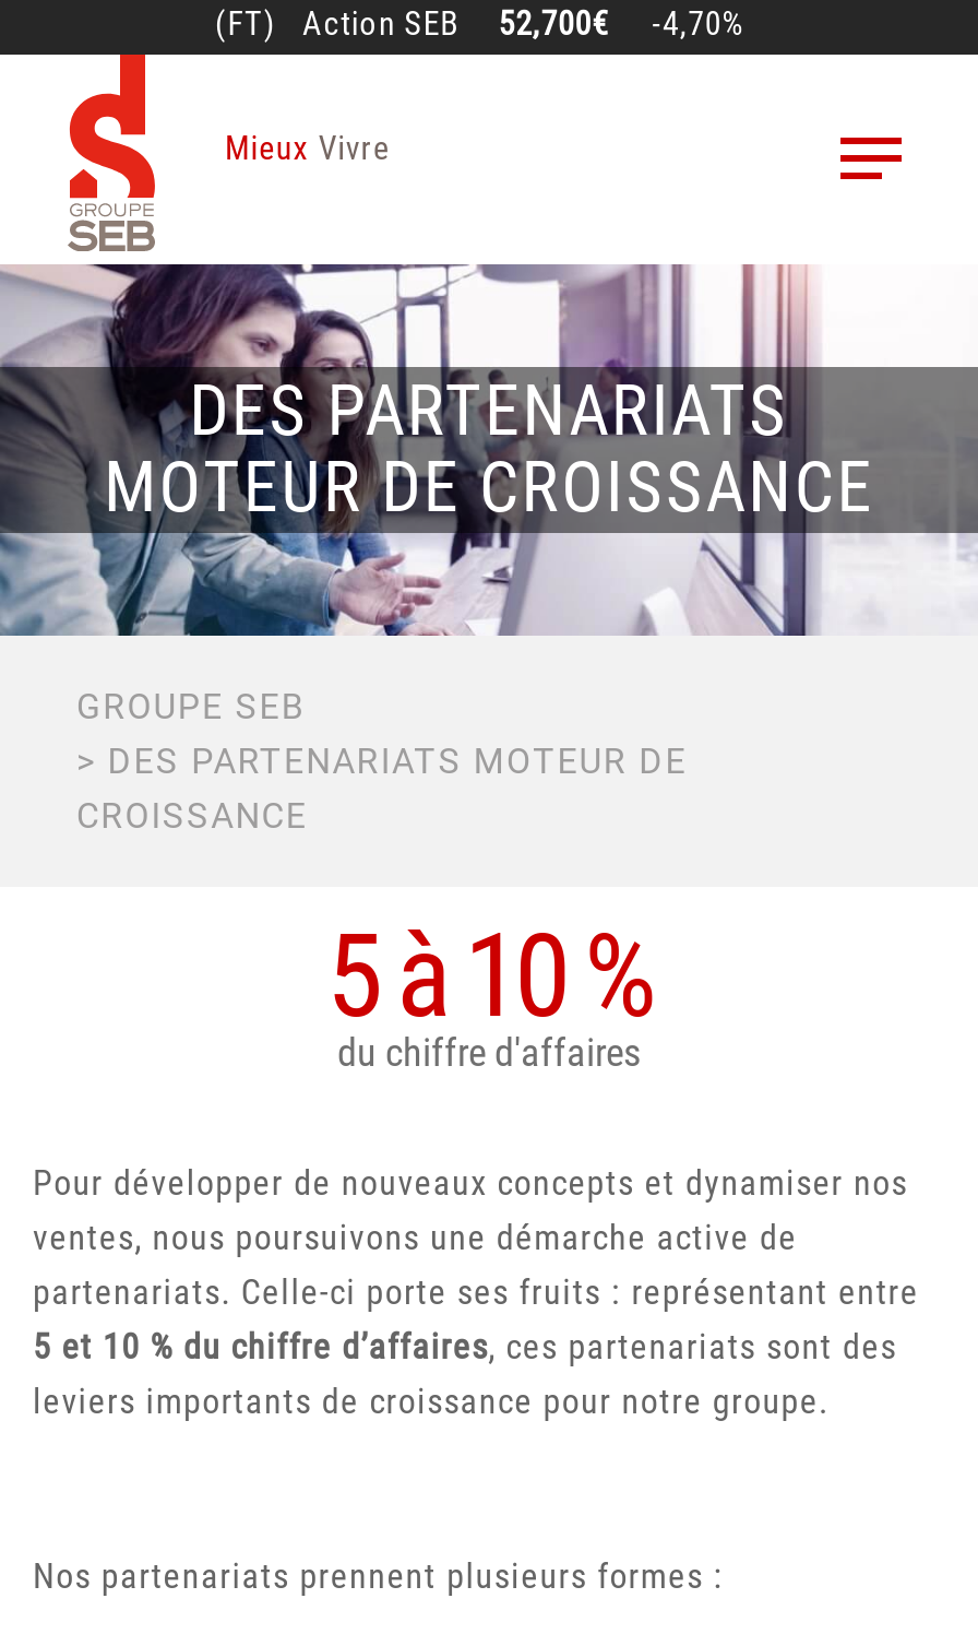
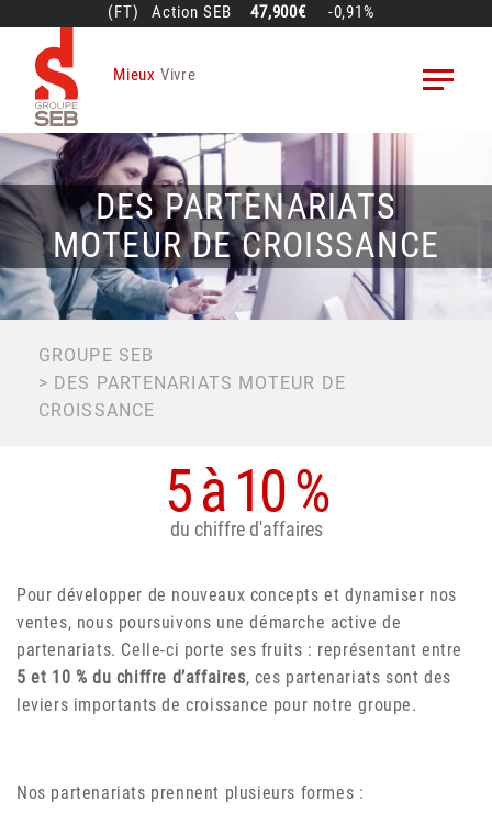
- 52,700€
+ 47,900€

- -4,70%
+ -0,91%
